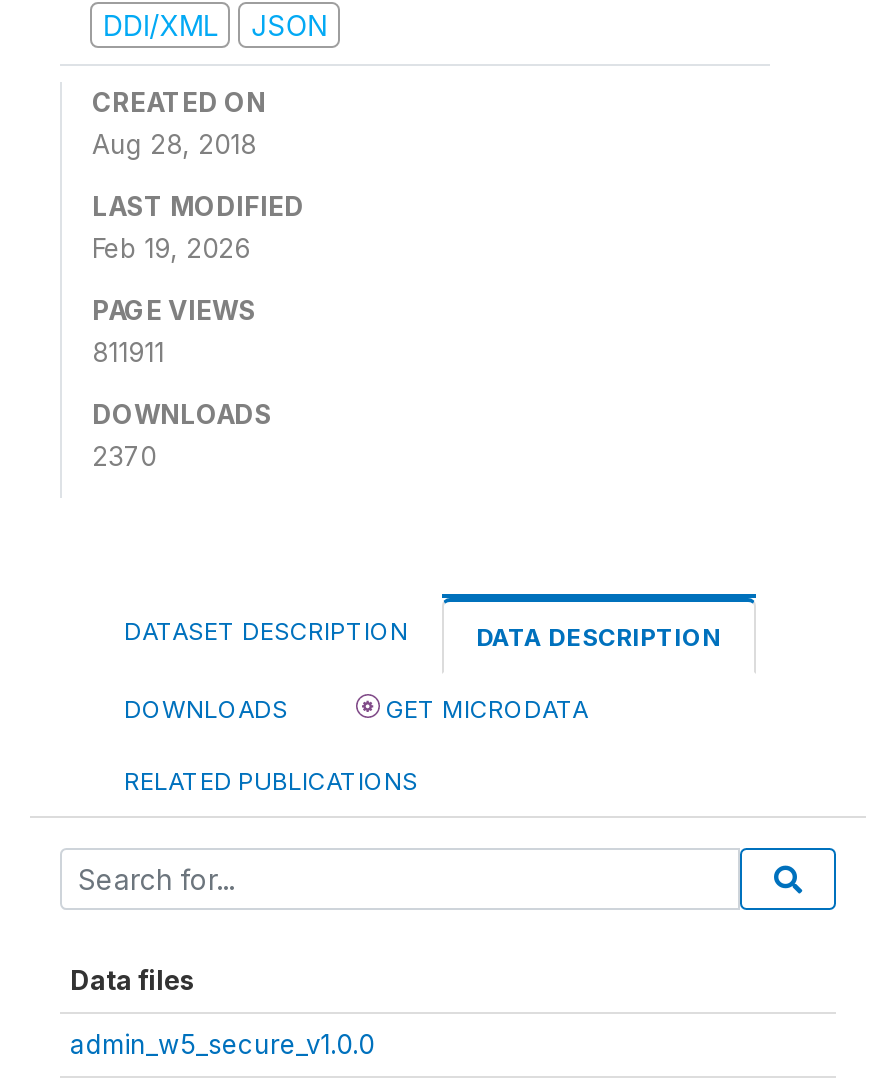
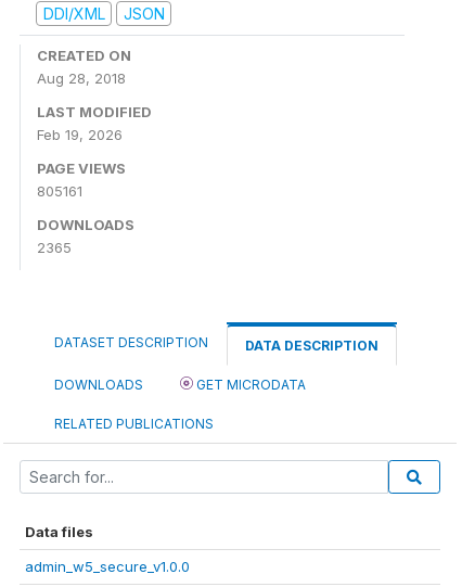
- 811911
+ 805161

- 2370
+ 2365
